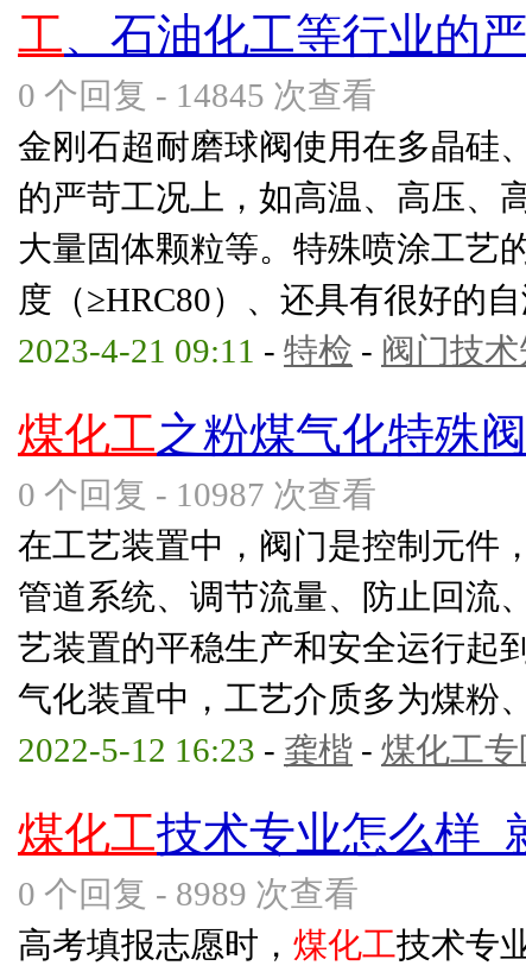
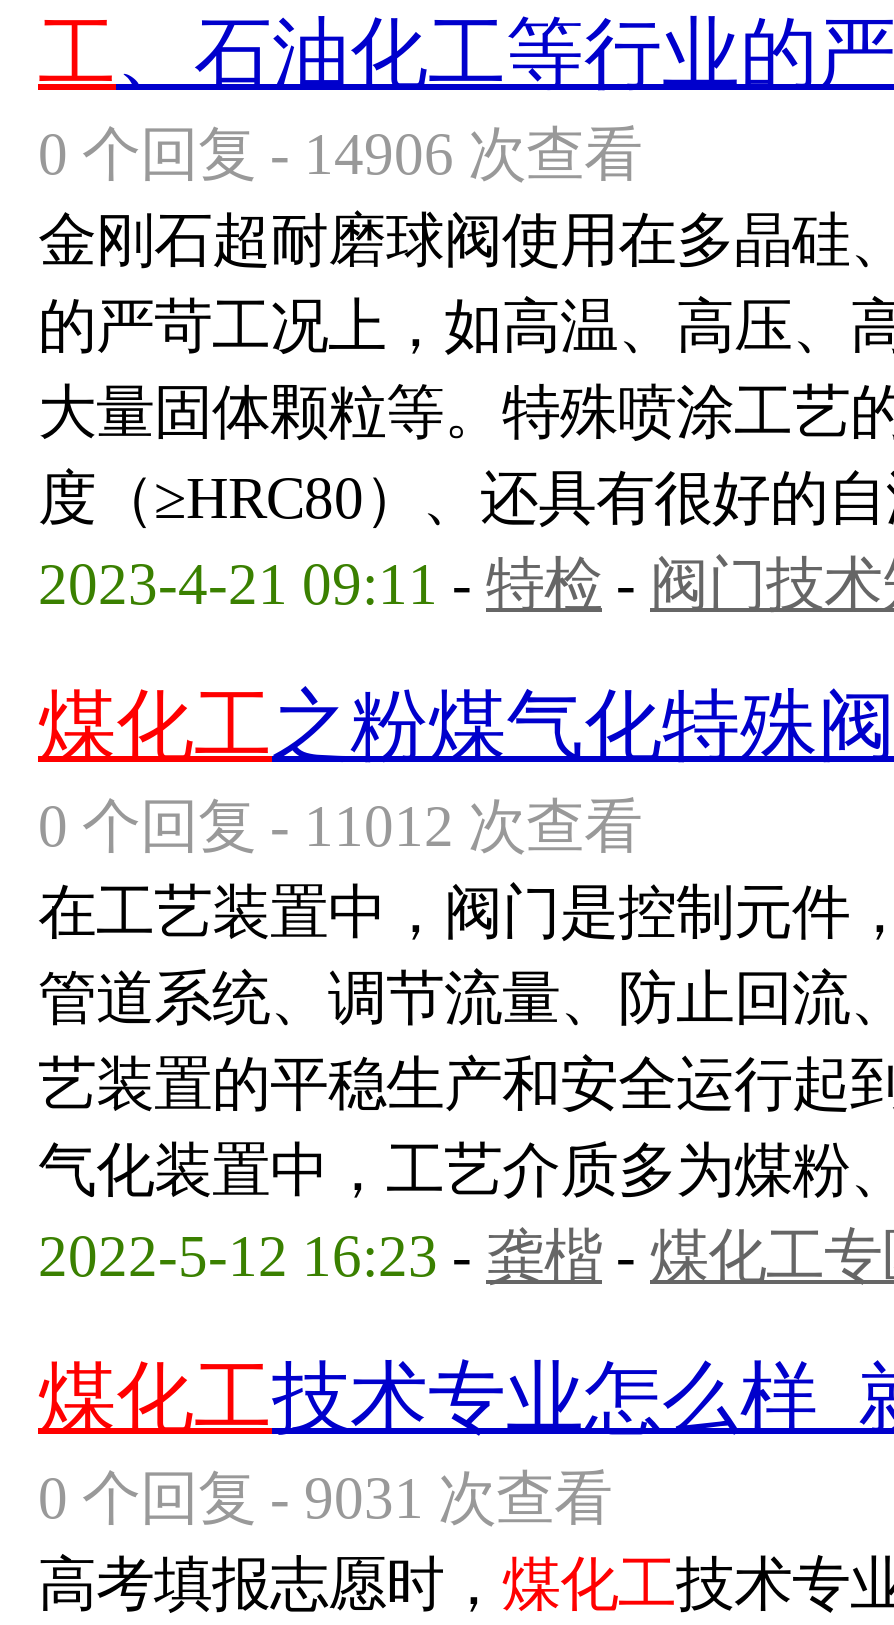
- 0 个回复 - 14845 次查看
+ 0 个回复 - 14906 次查看

- 0 个回复 - 10987 次查看
+ 0 个回复 - 11012 次查看

- 0 个回复 - 8989 次查看
+ 0 个回复 - 9031 次查看
